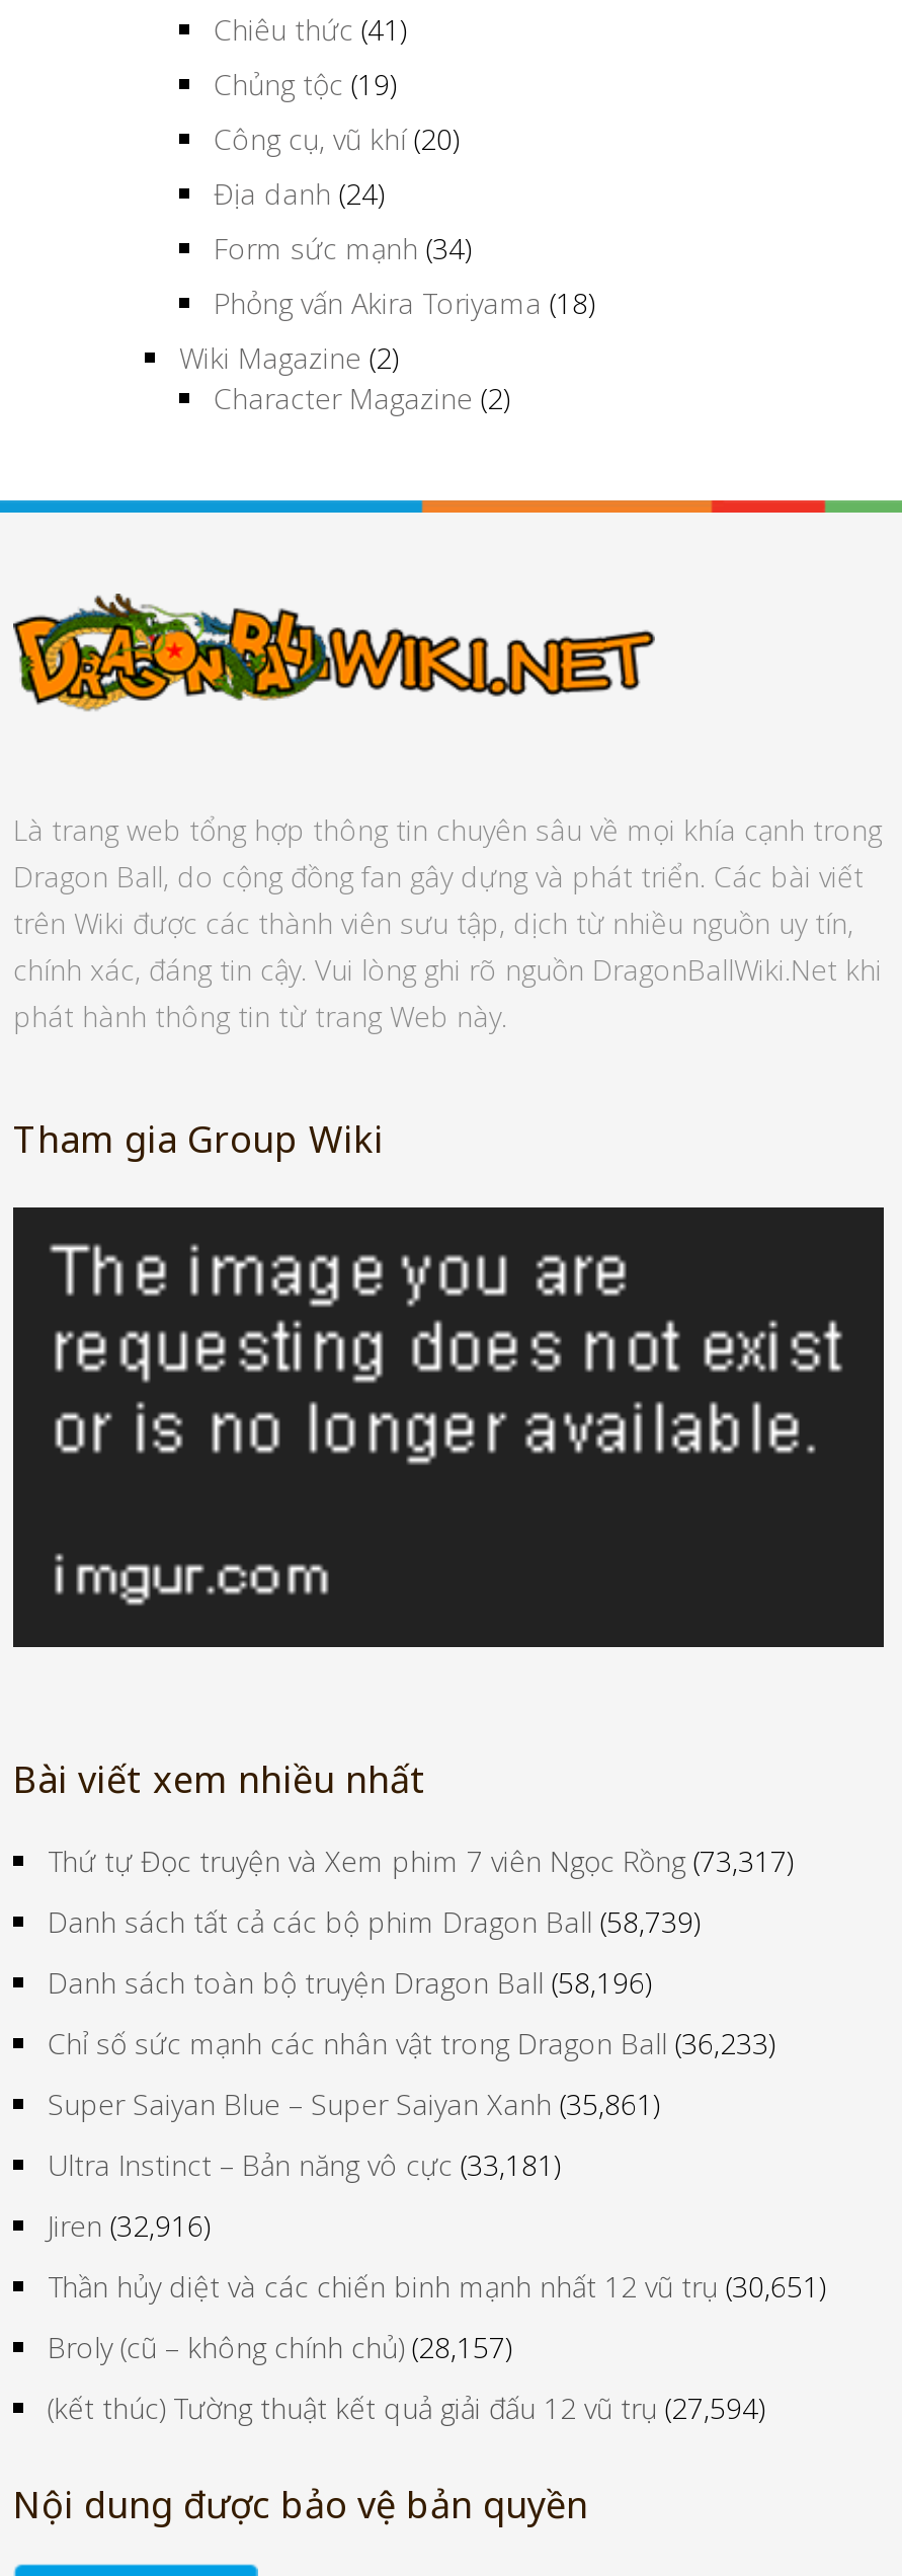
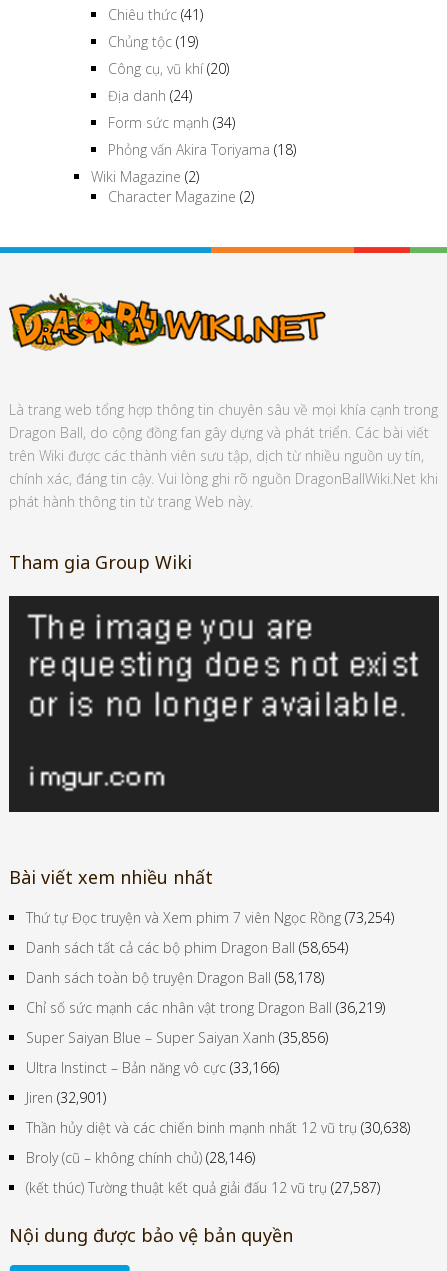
- Thứ tự Đọc truyện và Xem phim 7 viên Ngọc Rồng (73,317)
+ Thứ tự Đọc truyện và Xem phim 7 viên Ngọc Rồng (73,254)

- Danh sách tất cả các bộ phim Dragon Ball (58,739)
+ Danh sách tất cả các bộ phim Dragon Ball (58,654)

- Danh sách toàn bộ truyện Dragon Ball (58,196)
+ Danh sách toàn bộ truyện Dragon Ball (58,178)

- Chỉ số sức mạnh các nhân vật trong Dragon Ball (36,233)
+ Chỉ số sức mạnh các nhân vật trong Dragon Ball (36,219)

- Super Saiyan Blue – Super Saiyan Xanh (35,861)
+ Super Saiyan Blue – Super Saiyan Xanh (35,856)

- Ultra Instinct – Bản năng vô cực (33,181)
+ Ultra Instinct – Bản năng vô cực (33,166)

- Jiren (32,916)
+ Jiren (32,901)

- Thần hủy diệt và các chiến binh mạnh nhất 12 vũ trụ (30,651)
+ Thần hủy diệt và các chiến binh mạnh nhất 12 vũ trụ (30,638)

- Broly (cũ – không chính chủ) (28,157)
+ Broly (cũ – không chính chủ) (28,146)

- (kết thúc) Tường thuật kết quả giải đấu 12 vũ trụ (27,594)
+ (kết thúc) Tường thuật kết quả giải đấu 12 vũ trụ (27,587)
